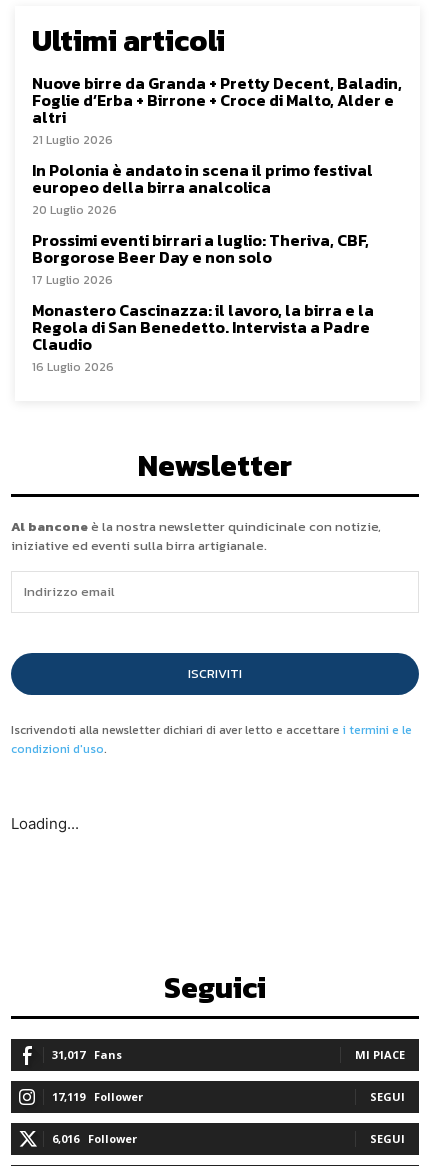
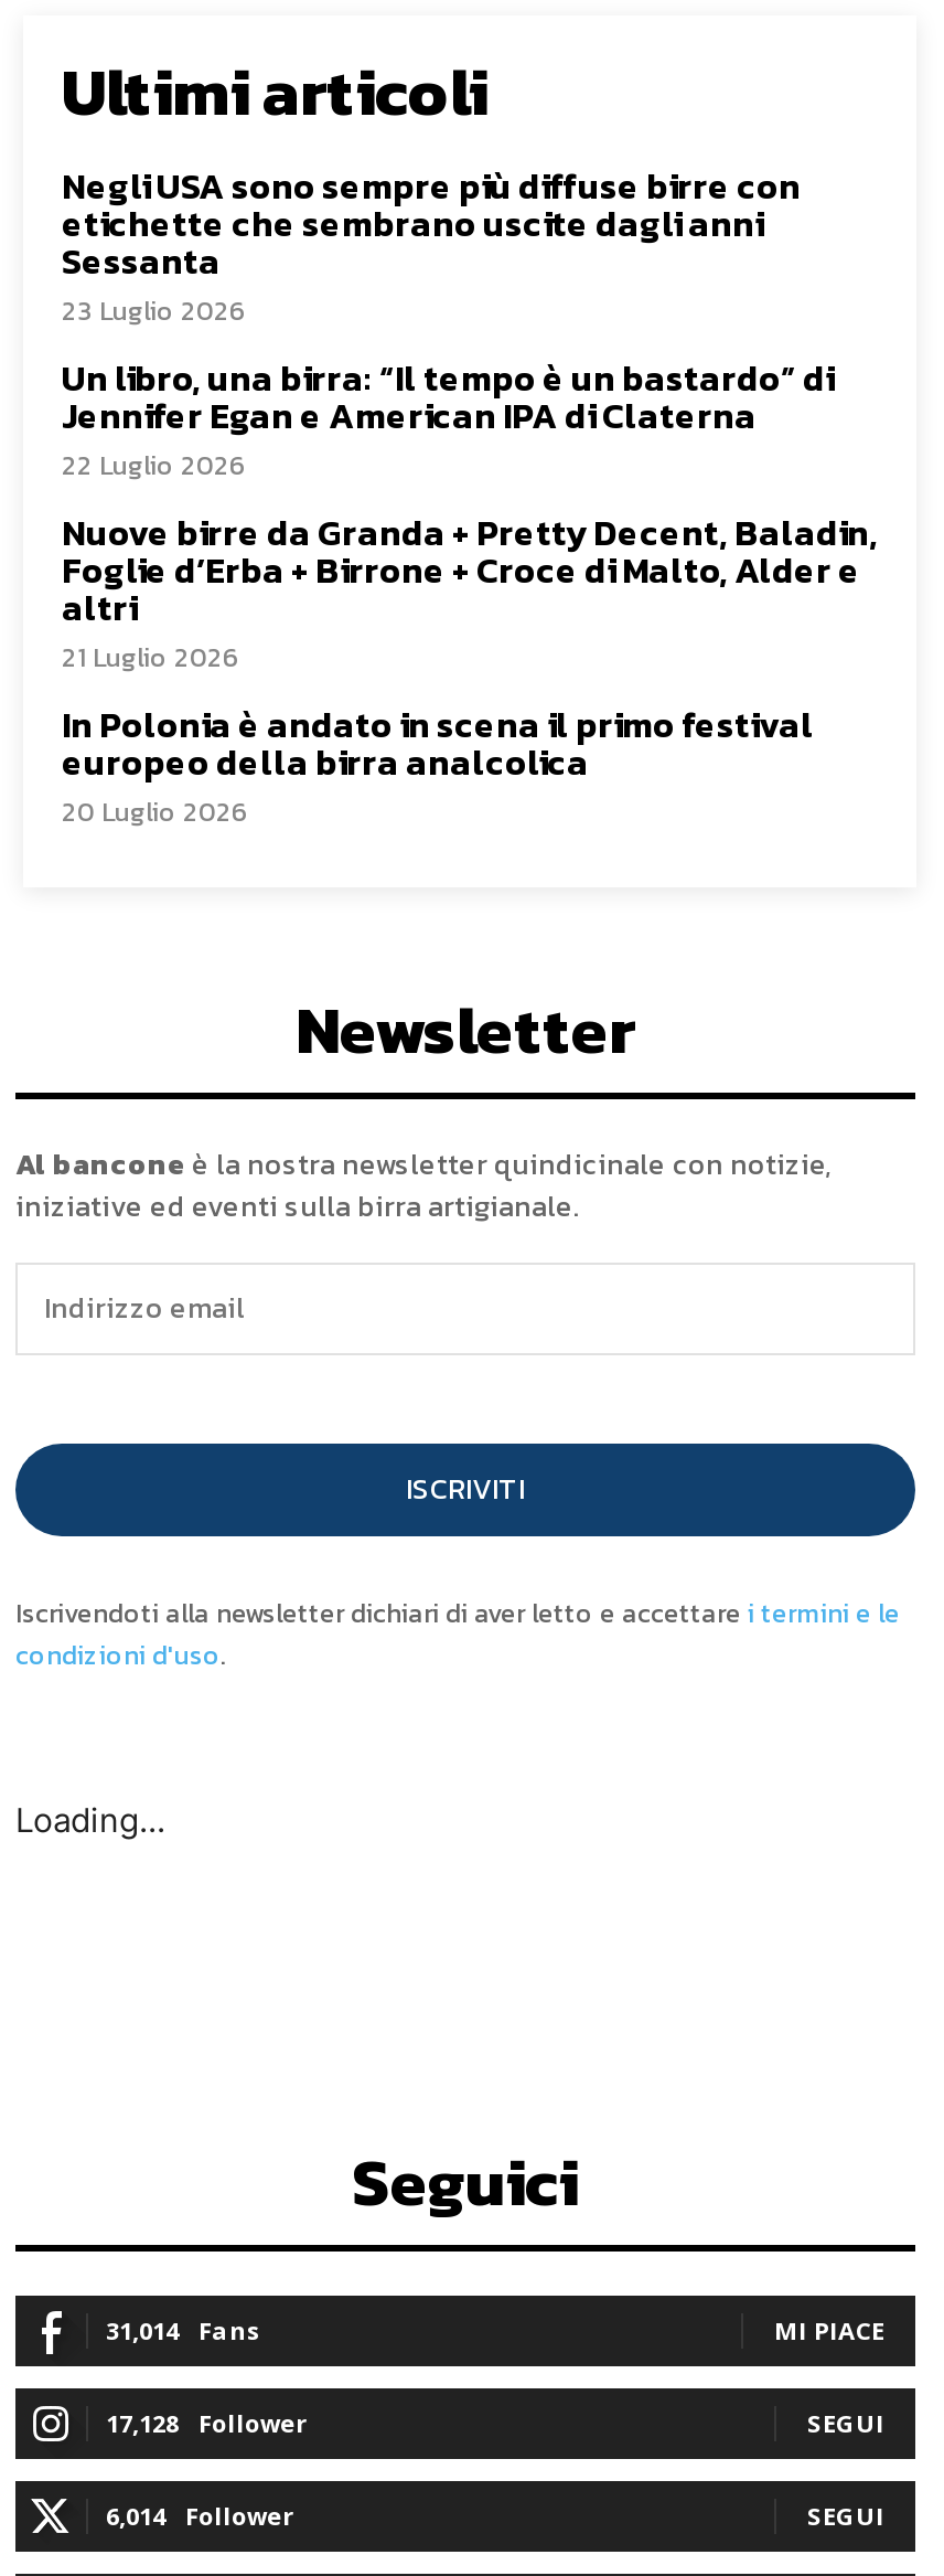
+ Negli USA sono sempre più diffuse birre con
+ etichette che sembrano uscite dagli anni
+ Sessanta
+ 23 Luglio 2026
+ Un libro, una birra: “Il tempo è un bastardo” di
+ Jennifer Egan e American IPA di Claterna
+ 22 Luglio 2026

moved down: Nuove birre da Granda + Pretty Decent, Baladin, | Foglie d’Erba + Birrone + Croce di Malto, Alder e | altri | 21 Luglio 2026 | In Polonia è andato in scena il primo festival | europeo della birra analcolica | 20 Luglio 2026

- Prossimi eventi birrari a luglio: Theriva, CBF,
- Borgorose Beer Day e non solo
- 17 Luglio 2026
- Monastero Cascinazza: il lavoro, la birra e la
- Regola di San Benedetto. Intervista a Padre
- Claudio
- 16 Luglio 2026

- 31,017 Fans
+ 31,014 Fans

- 17,119 Follower
+ 17,128 Follower

- 6,016 Follower
+ 6,014 Follower
